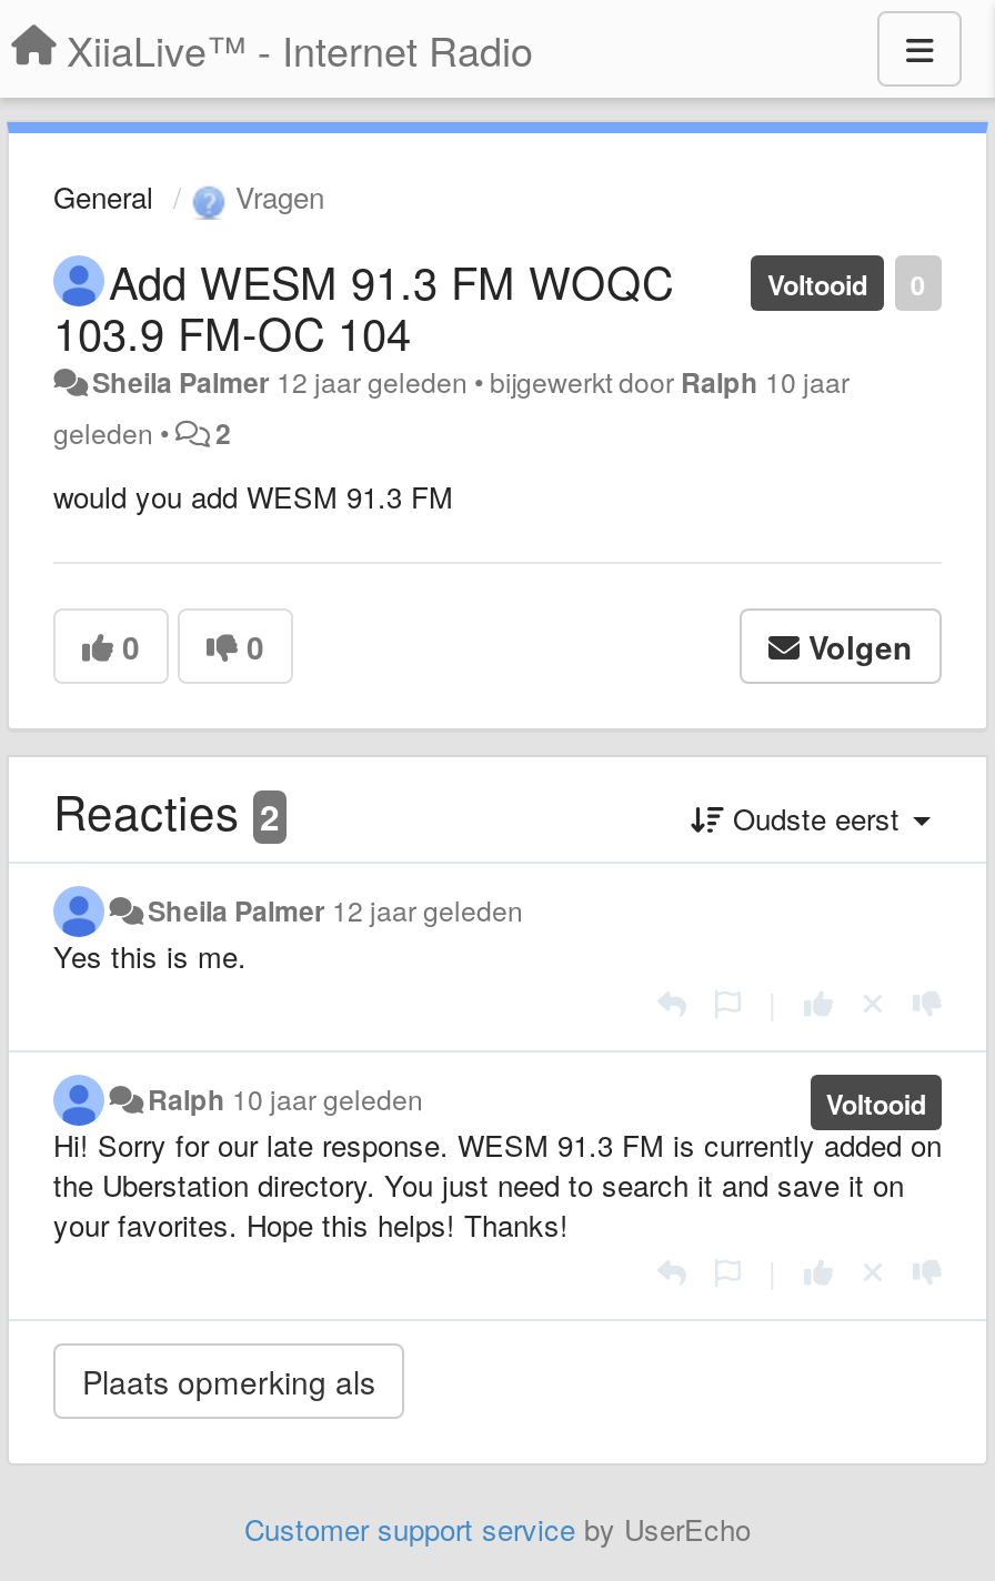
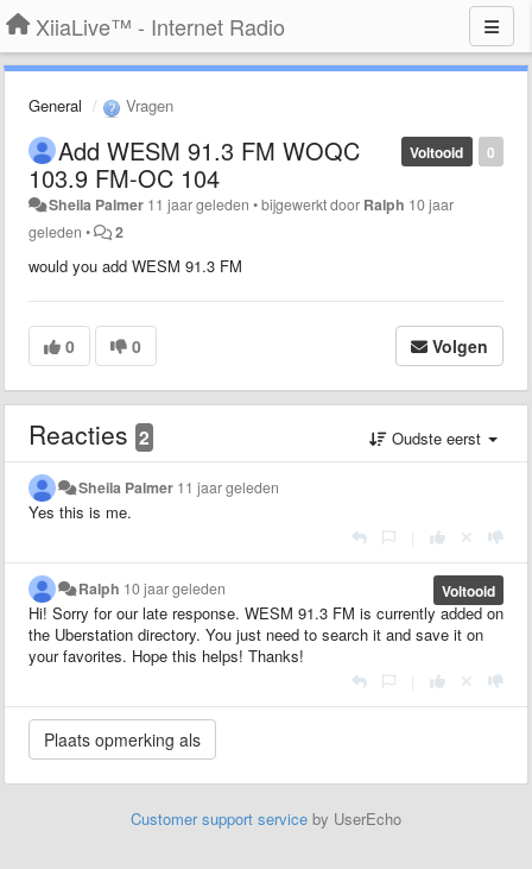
- Sheila Palmer 12 jaar geleden • bijgewerkt door Ralph 10 jaar
+ Sheila Palmer 11 jaar geleden • bijgewerkt door Ralph 10 jaar

- Sheila Palmer 12 jaar geleden
+ Sheila Palmer 11 jaar geleden
